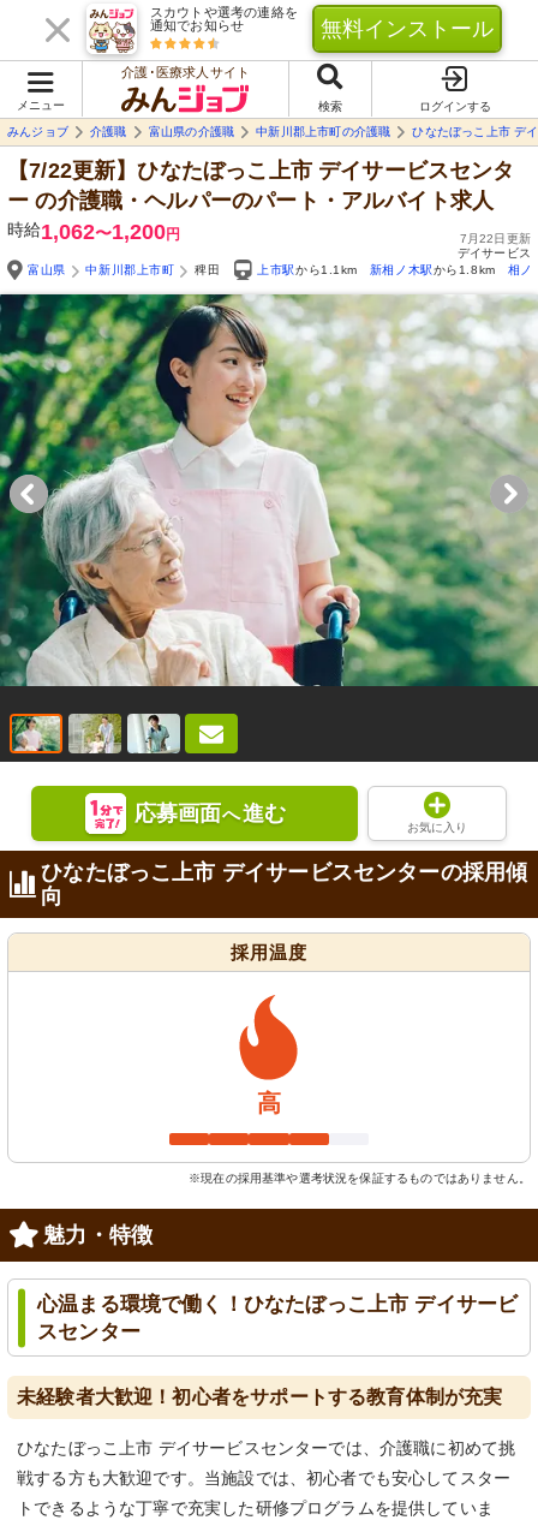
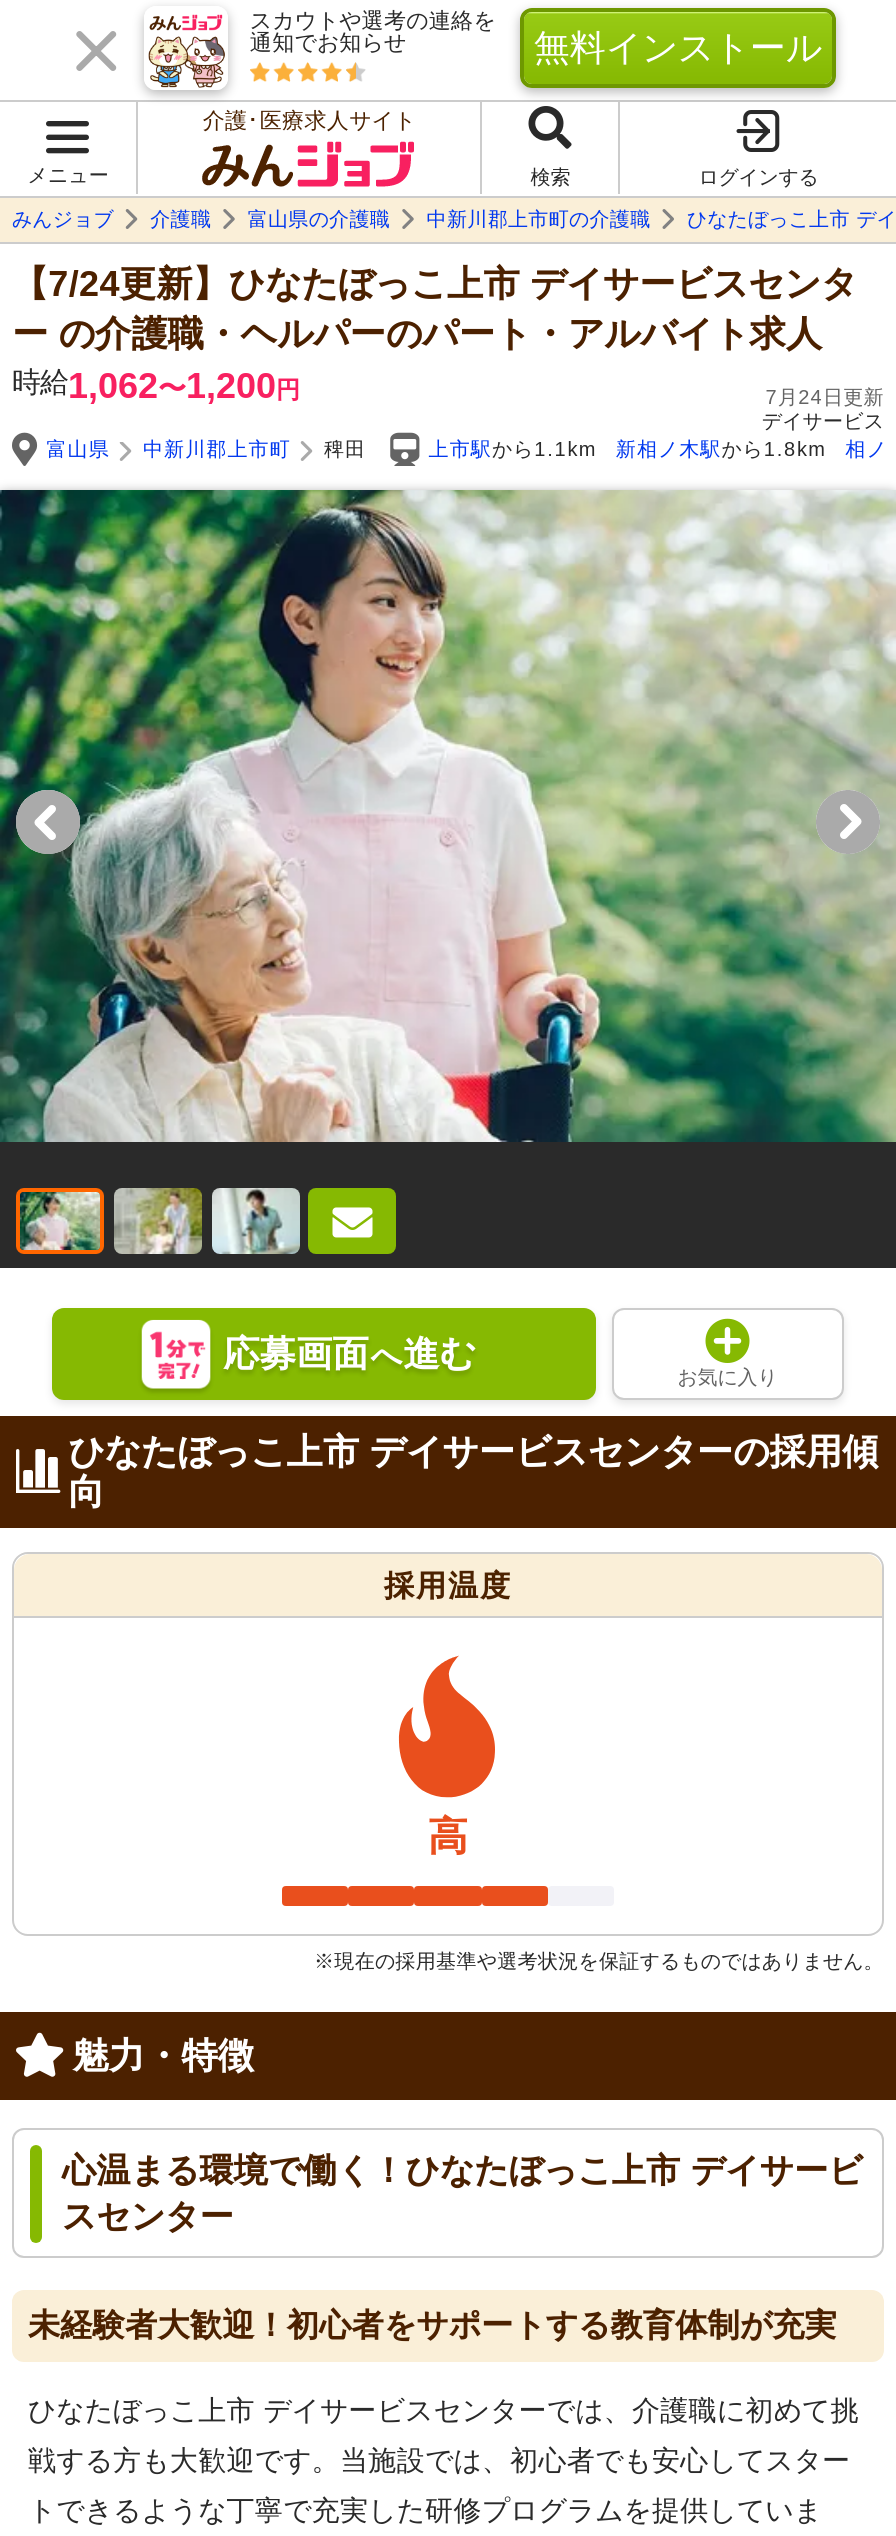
- 【7/22更新】ひなたぼっこ上市 デイサービスセンタ
+ 【7/24更新】ひなたぼっこ上市 デイサービスセンタ

- 7月22日更新
+ 7月24日更新
